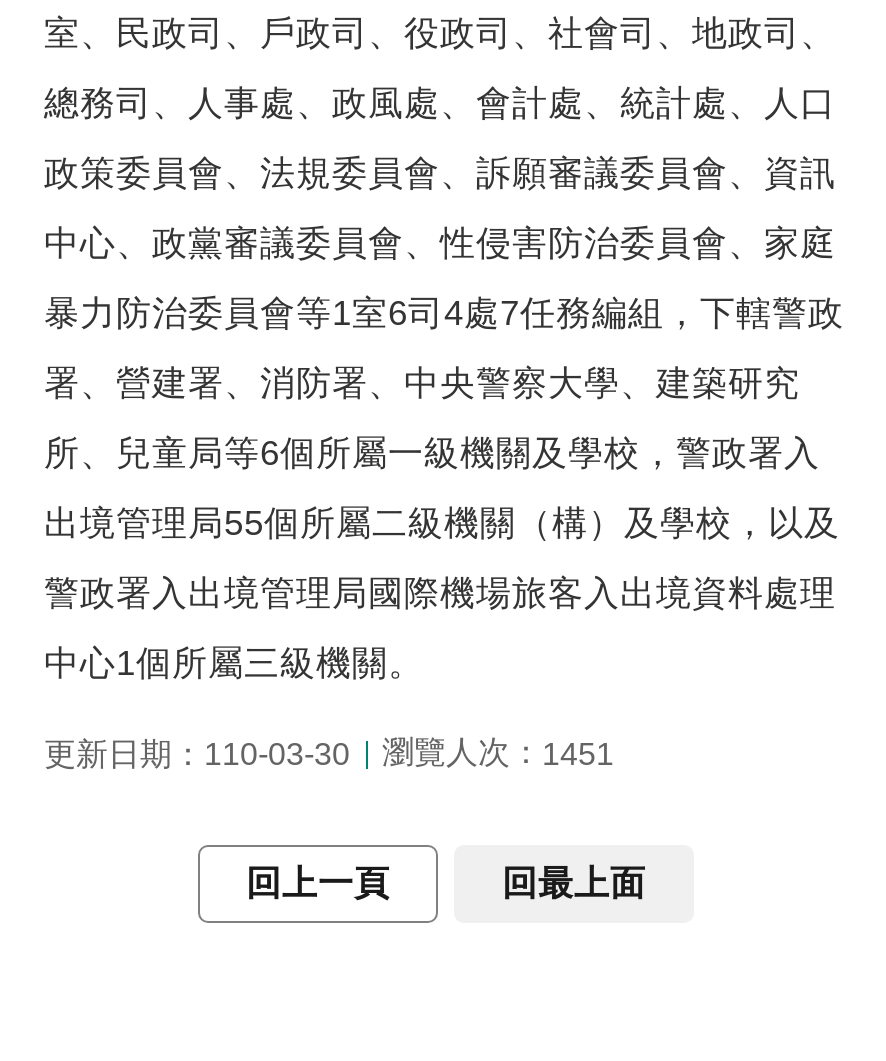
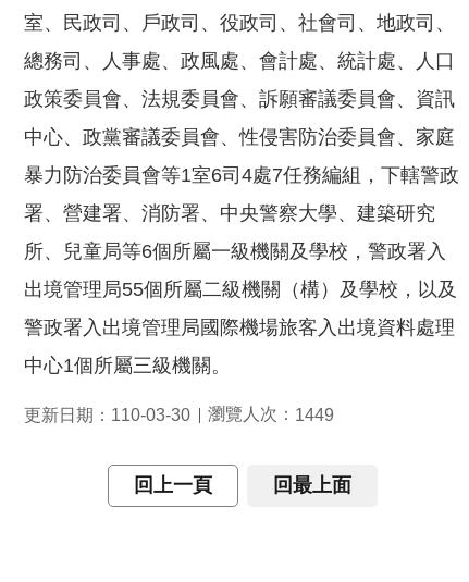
- 瀏覽人次：1451
+ 瀏覽人次：1449
